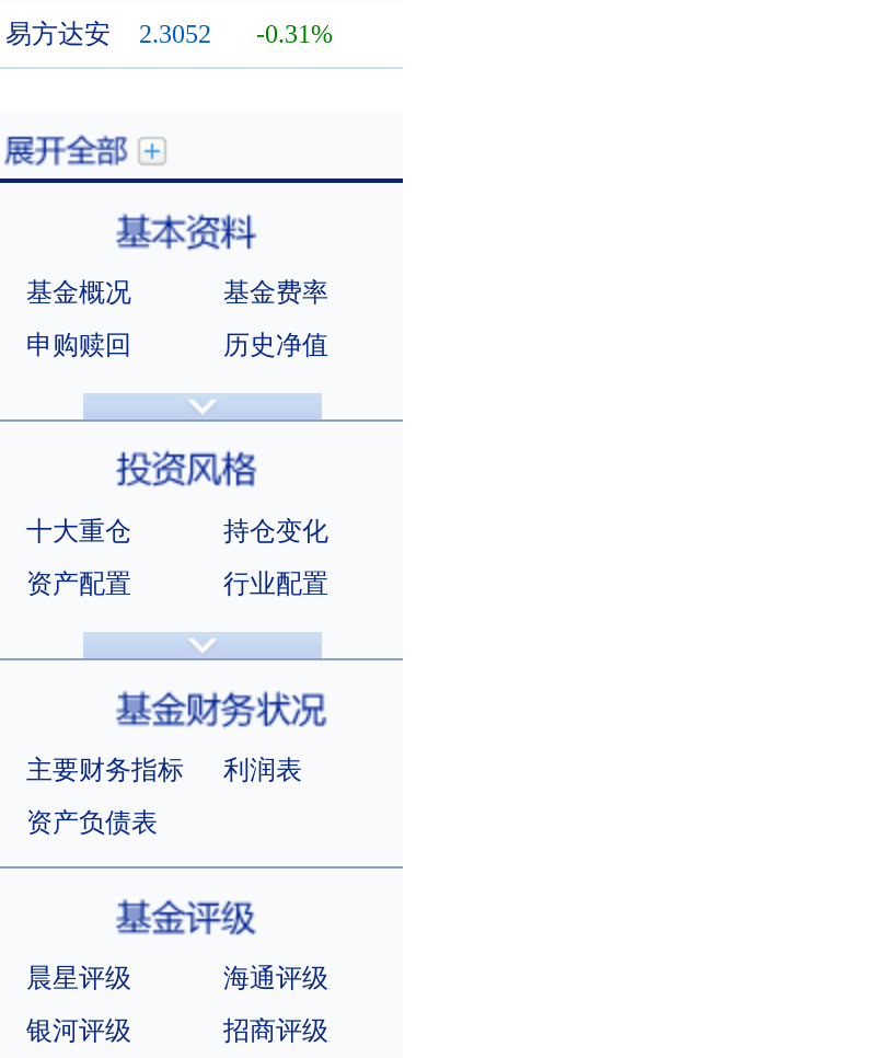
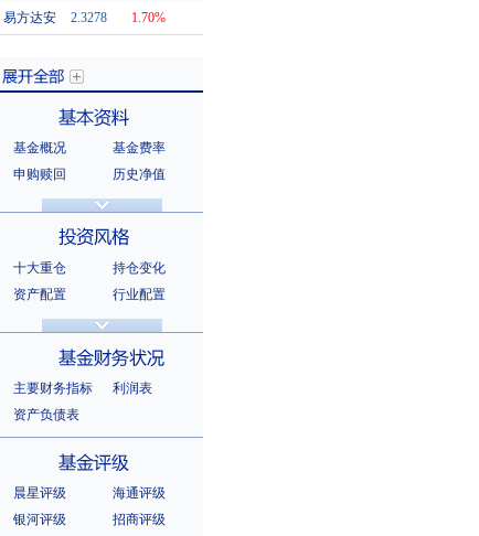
- 2.3052
+ 2.3278

- -0.31%
+ 1.70%
